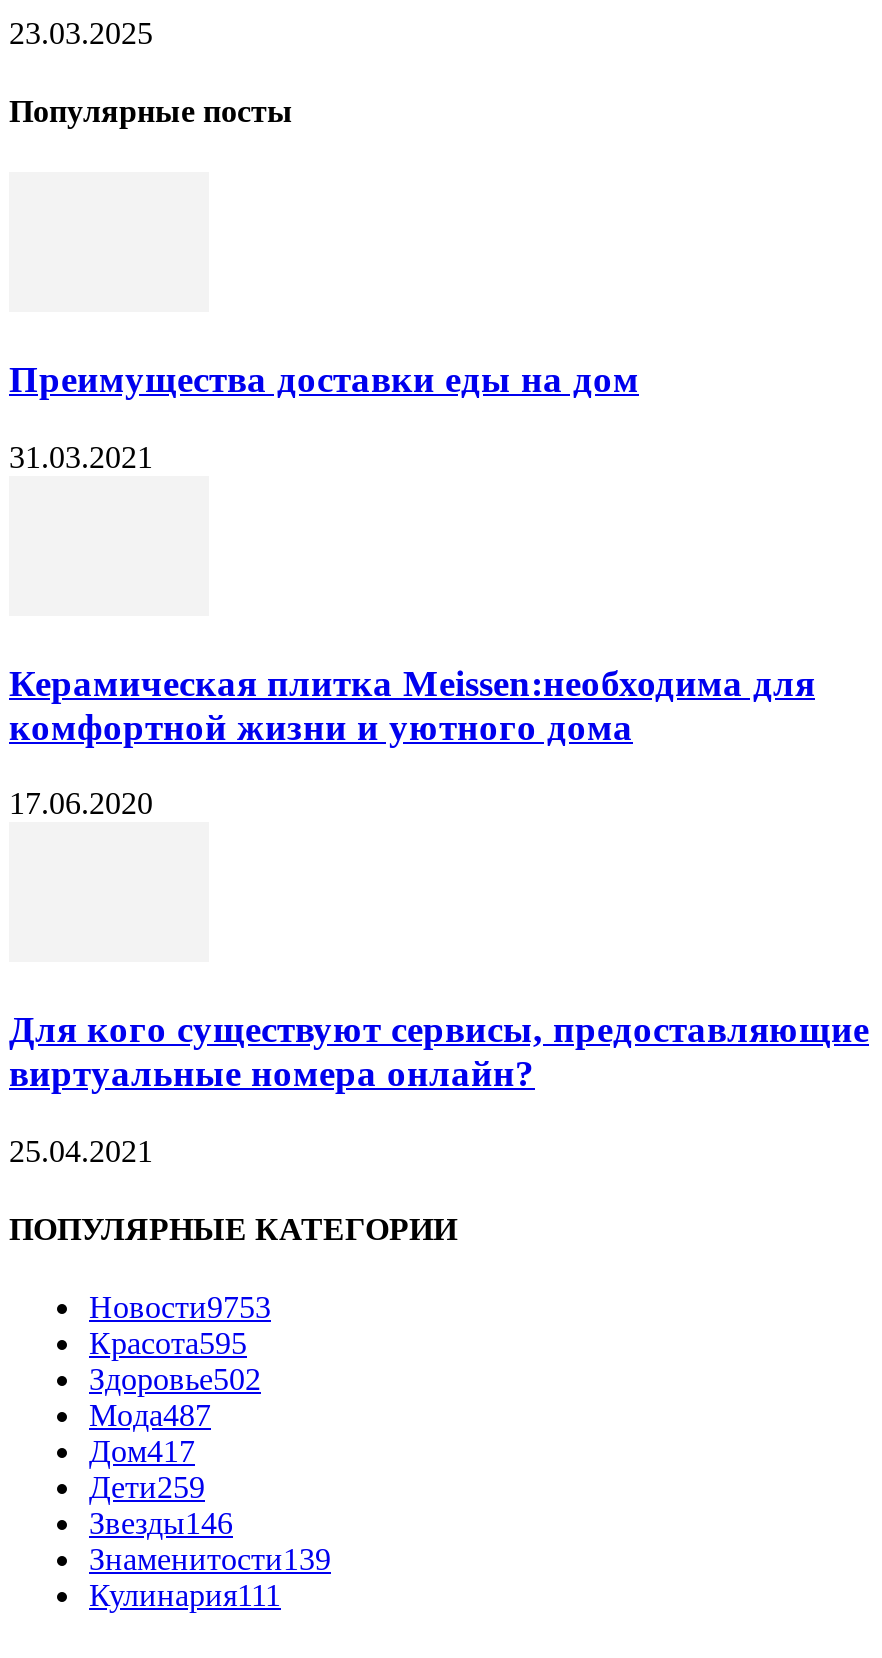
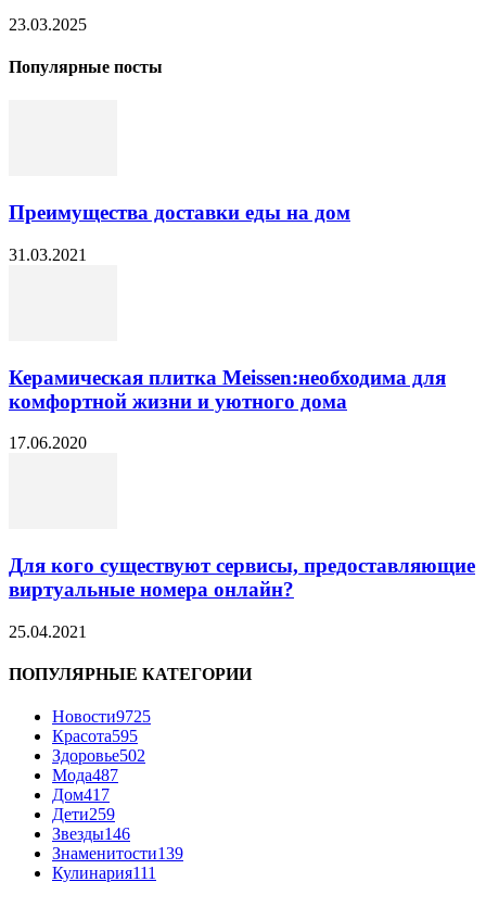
- Новости9753
+ Новости9725
